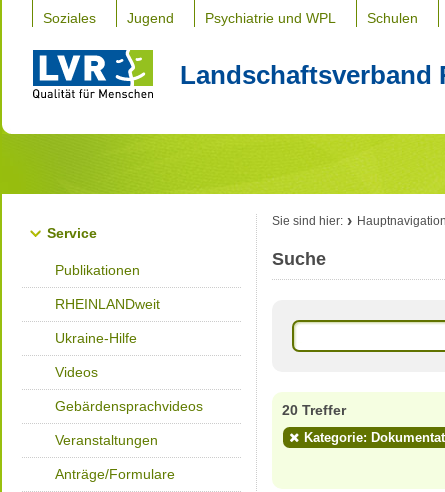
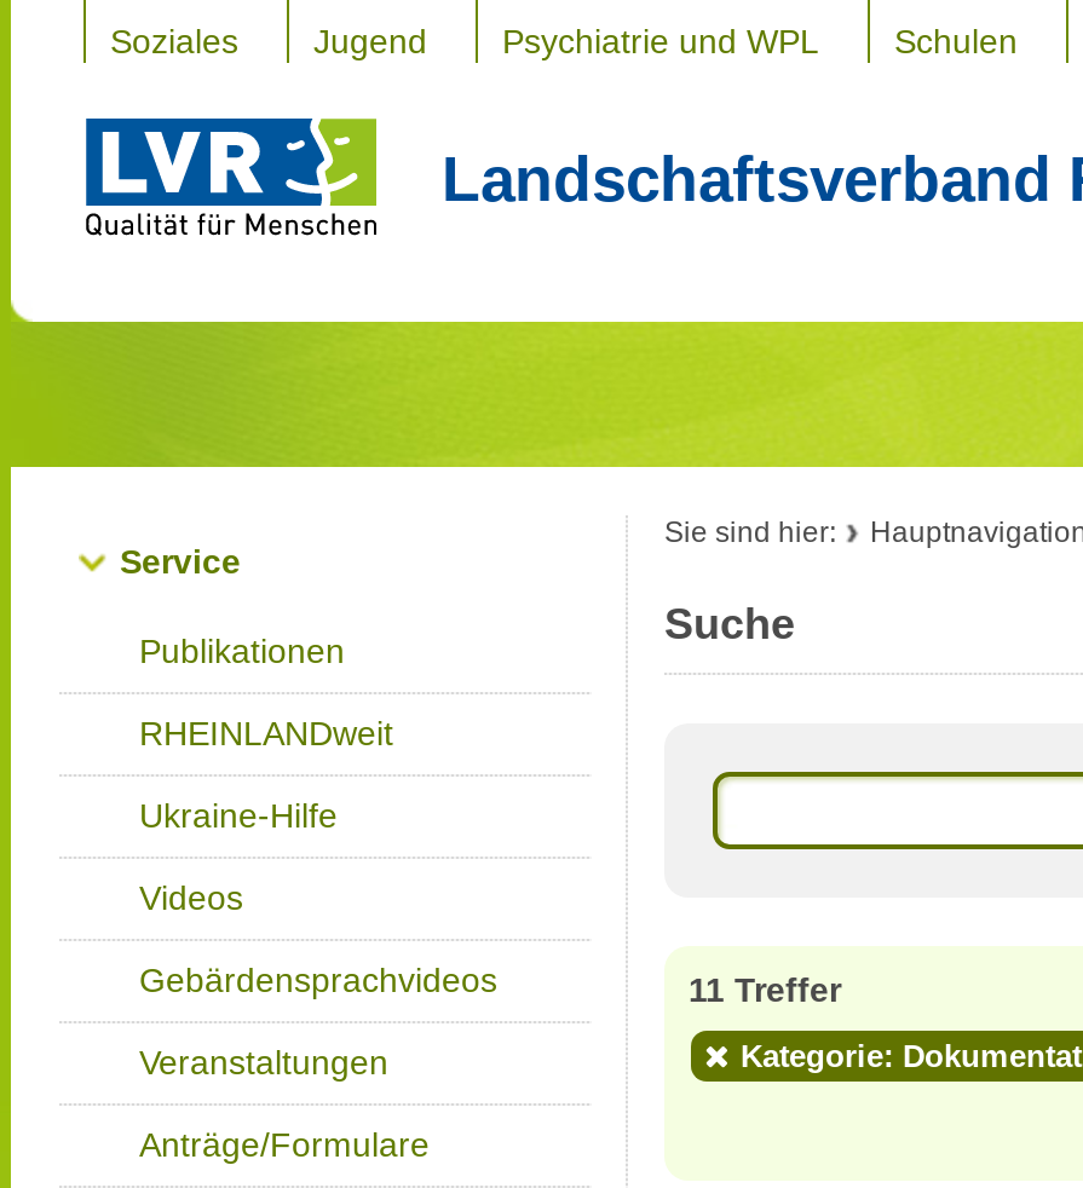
- 20 Treffer
+ 11 Treffer
